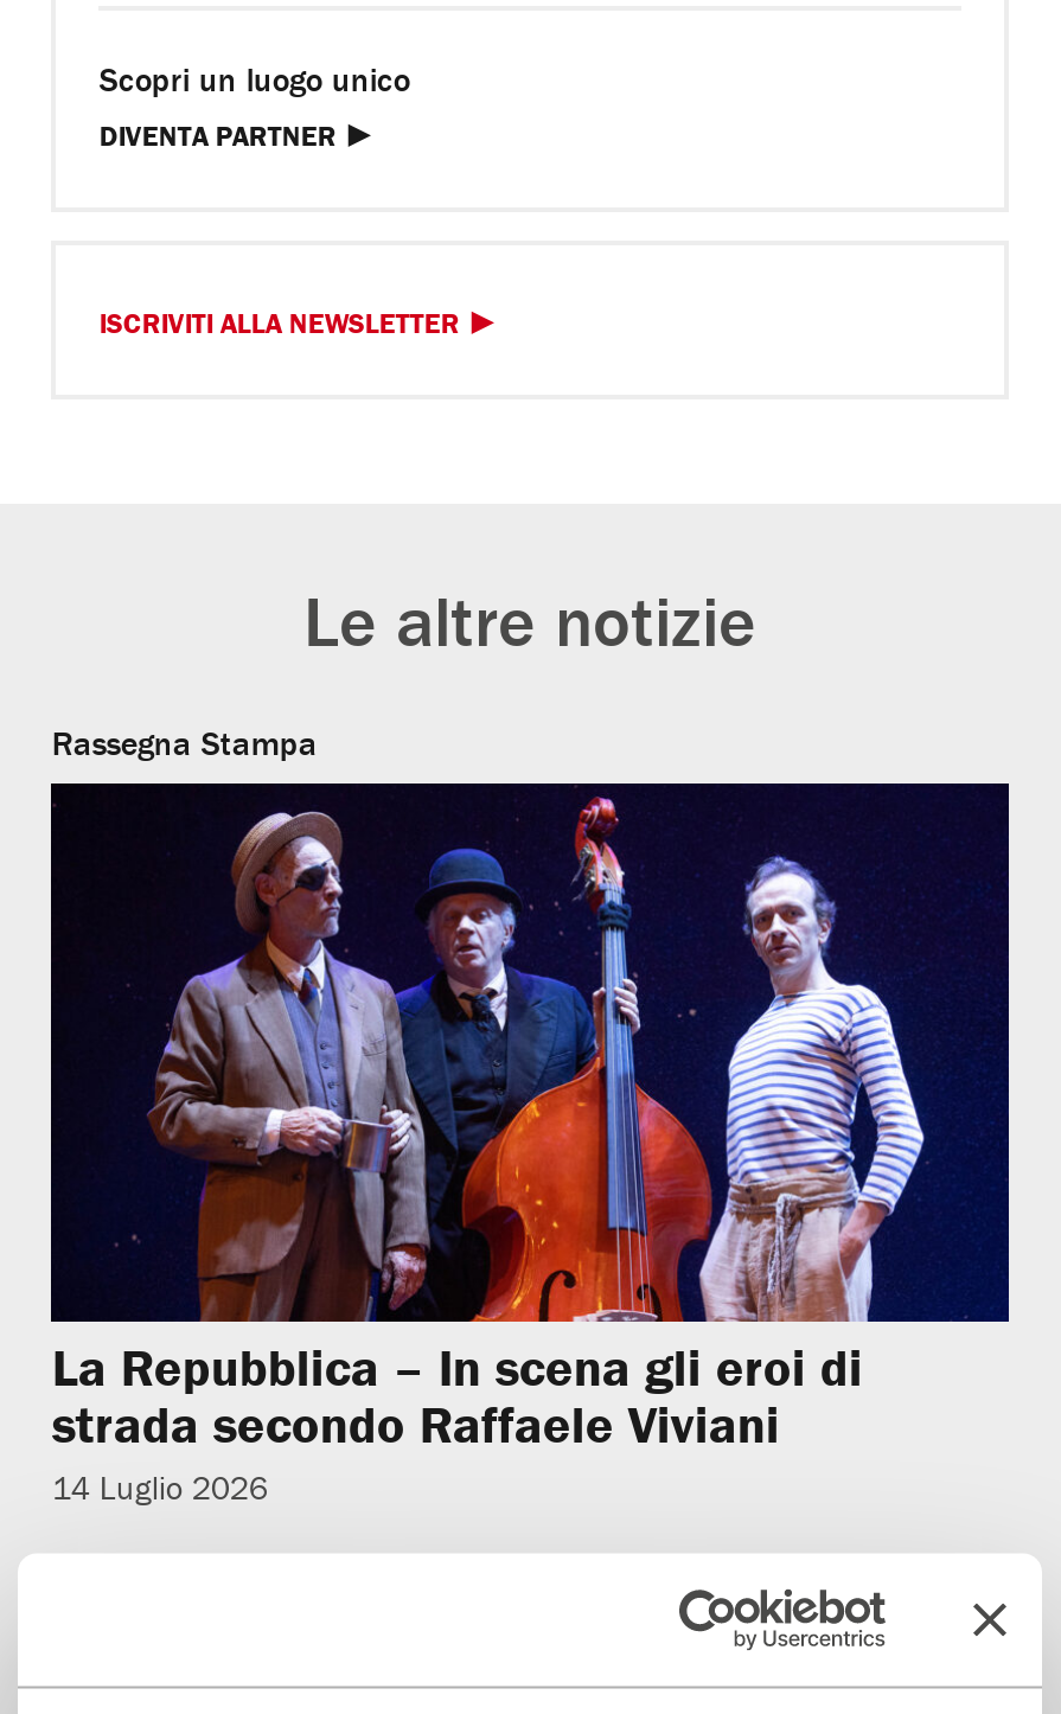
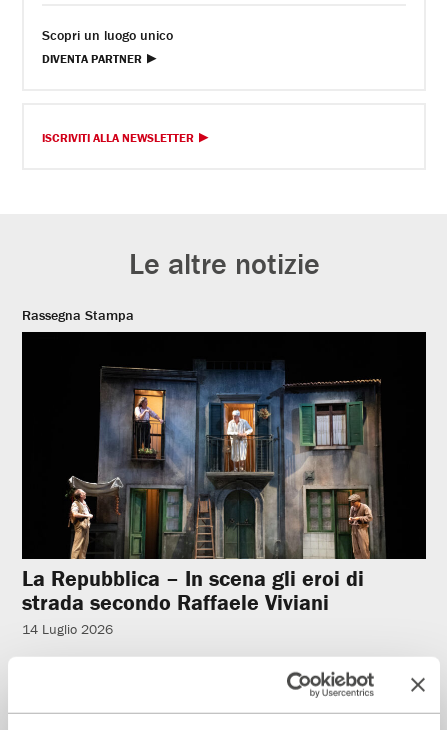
- [image]
+ [image]
